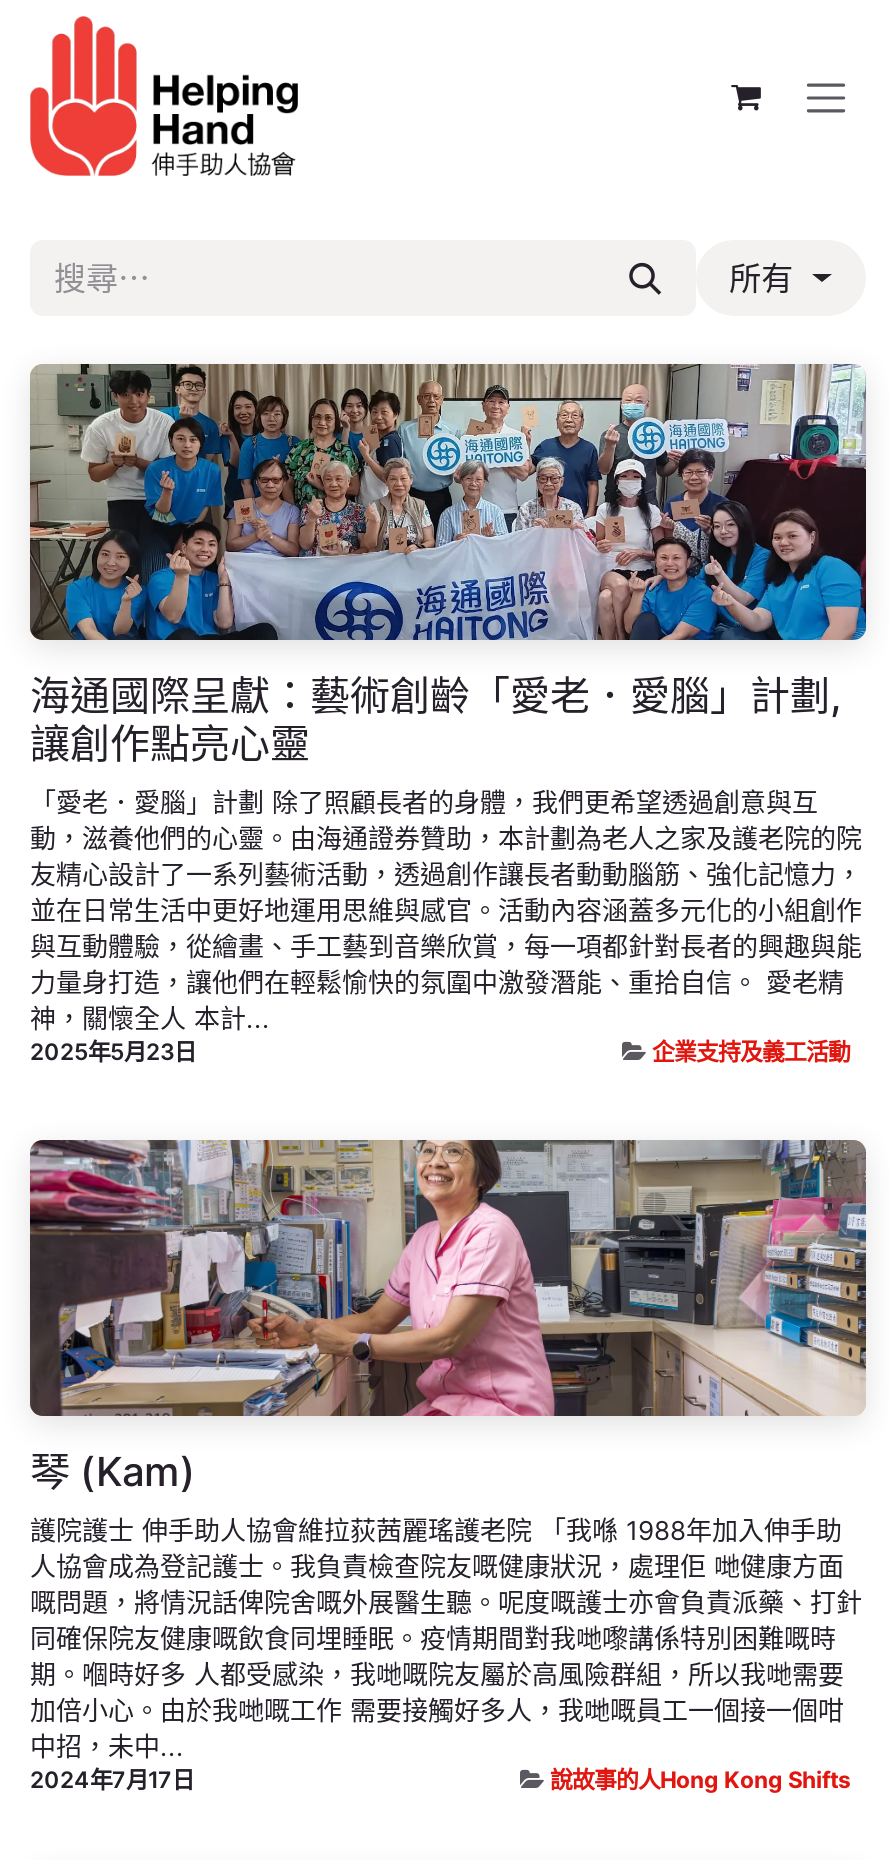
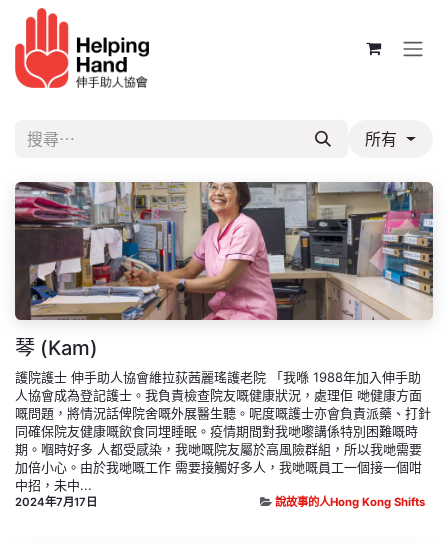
- [image]
- 海通國際呈獻：藝術創齡「愛老．愛腦」計劃,
- 讓創作點亮心靈
- 「愛老．愛腦」計劃 除了照顧長者的身體，我們更希望透過創意與互
- 動，滋養他們的心靈。由海通證券贊助，本計劃為老人之家及護老院的院
- 友精心設計了一系列藝術活動，透過創作讓長者動動腦筋、強化記憶力，
- 並在日常生活中更好地運用思維與感官。活動內容涵蓋多元化的小組創作
- 與互動體驗，從繪畫、手工藝到音樂欣賞，每一項都針對長者的興趣與能
- 力量身打造，讓他們在輕鬆愉快的氛圍中激發潛能、重拾自信。 愛老精
- 神，關懷全人 本計...
- 2025年5月23日
- 企業支持及義工活動
